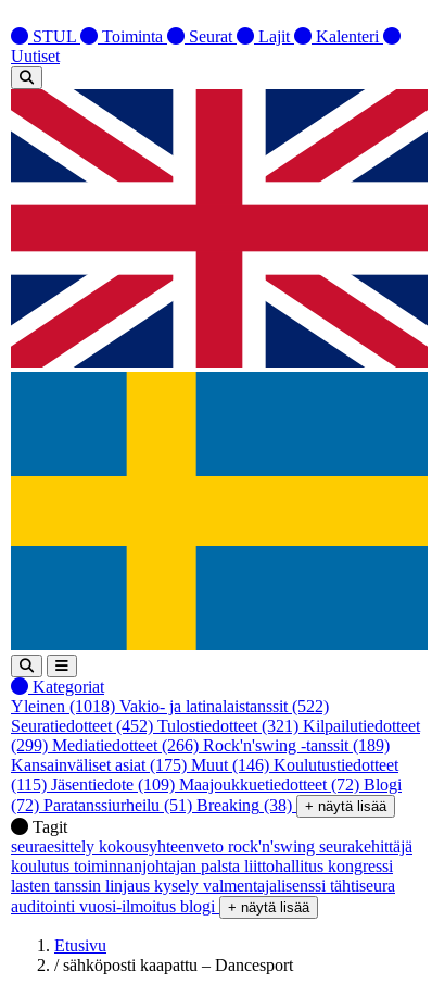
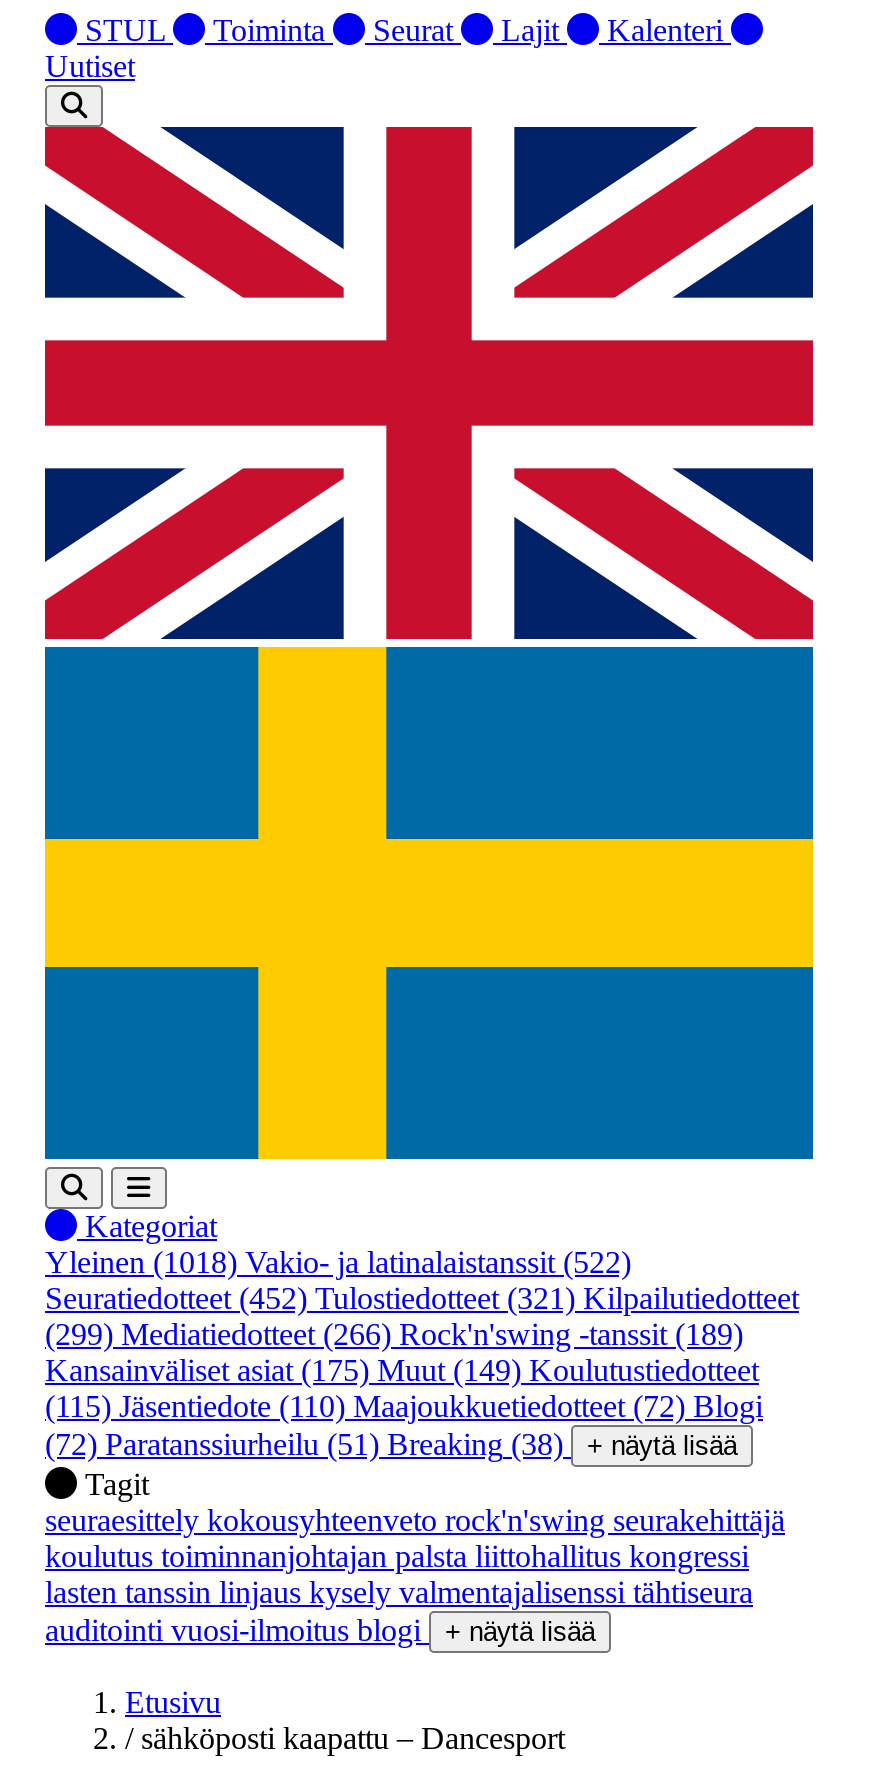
- Kansainväliset asiat (175) Muut (146) Koulutustiedotteet
+ Kansainväliset asiat (175) Muut (149) Koulutustiedotteet

- (115) Jäsentiedote (109) Maajoukkuetiedotteet (72) Blogi
+ (115) Jäsentiedote (110) Maajoukkuetiedotteet (72) Blogi
